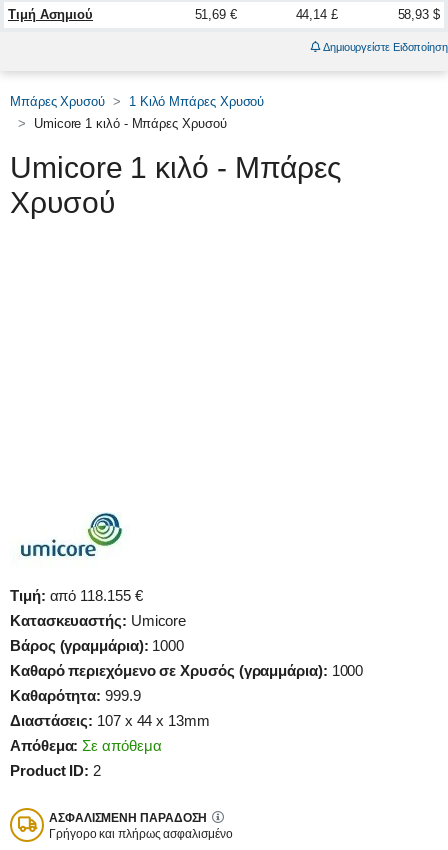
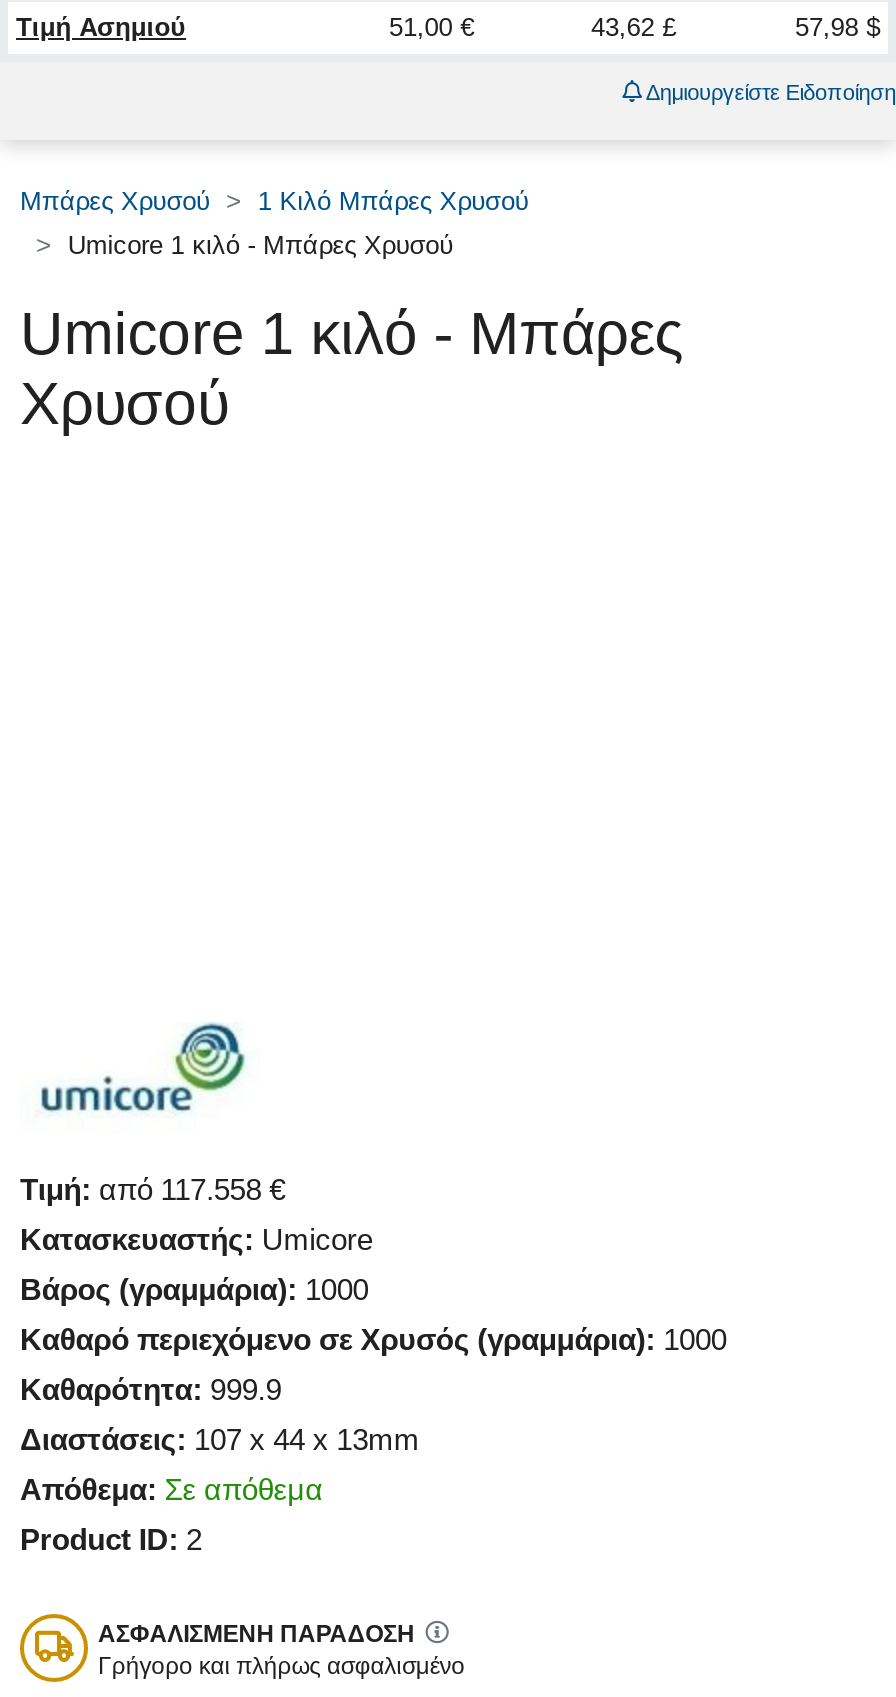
- 51,69 €
+ 51,00 €

- 44,14 £
+ 43,62 £

- 58,93 $
+ 57,98 $

- Τιμή: από 118.155 €
+ Τιμή: από 117.558 €
